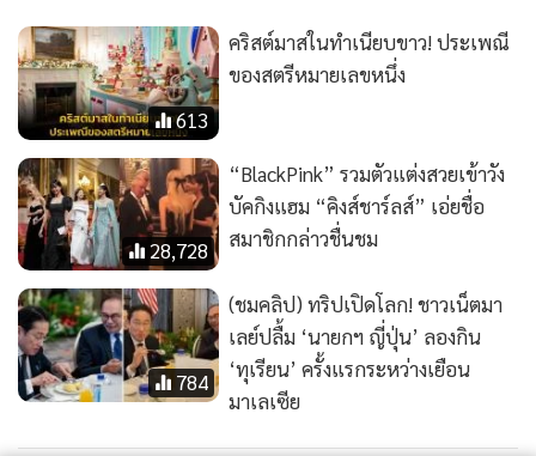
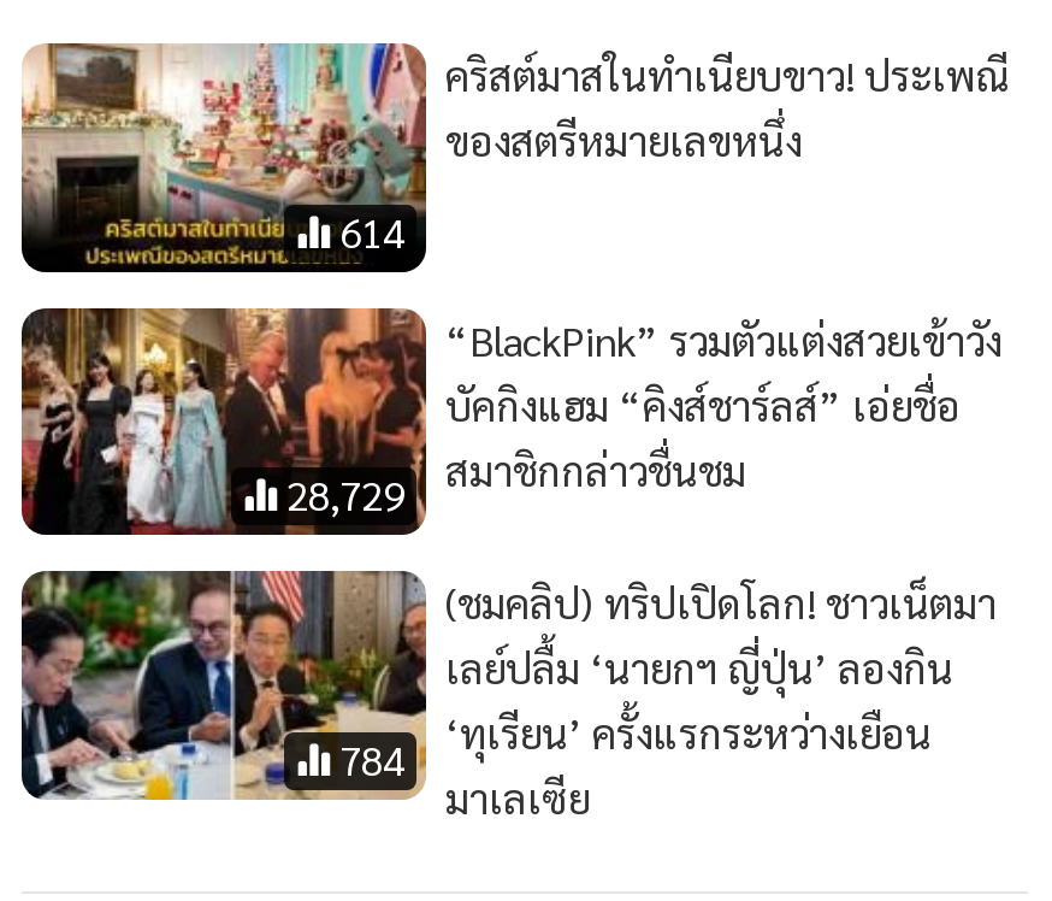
- 613
+ 614

- 28,728 สมาชิกกล่าวชื่นชม
+ 28,729 สมาชิกกล่าวชื่นชม
